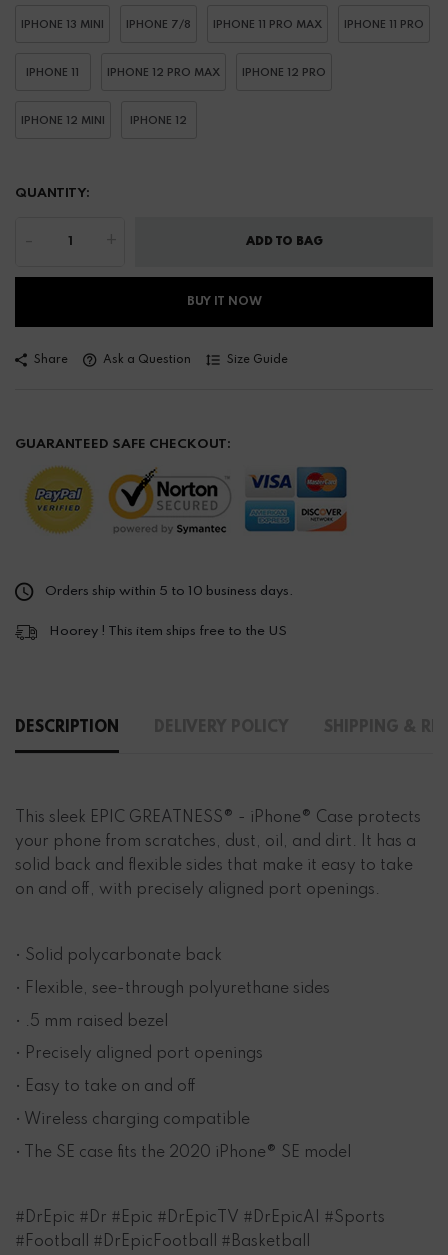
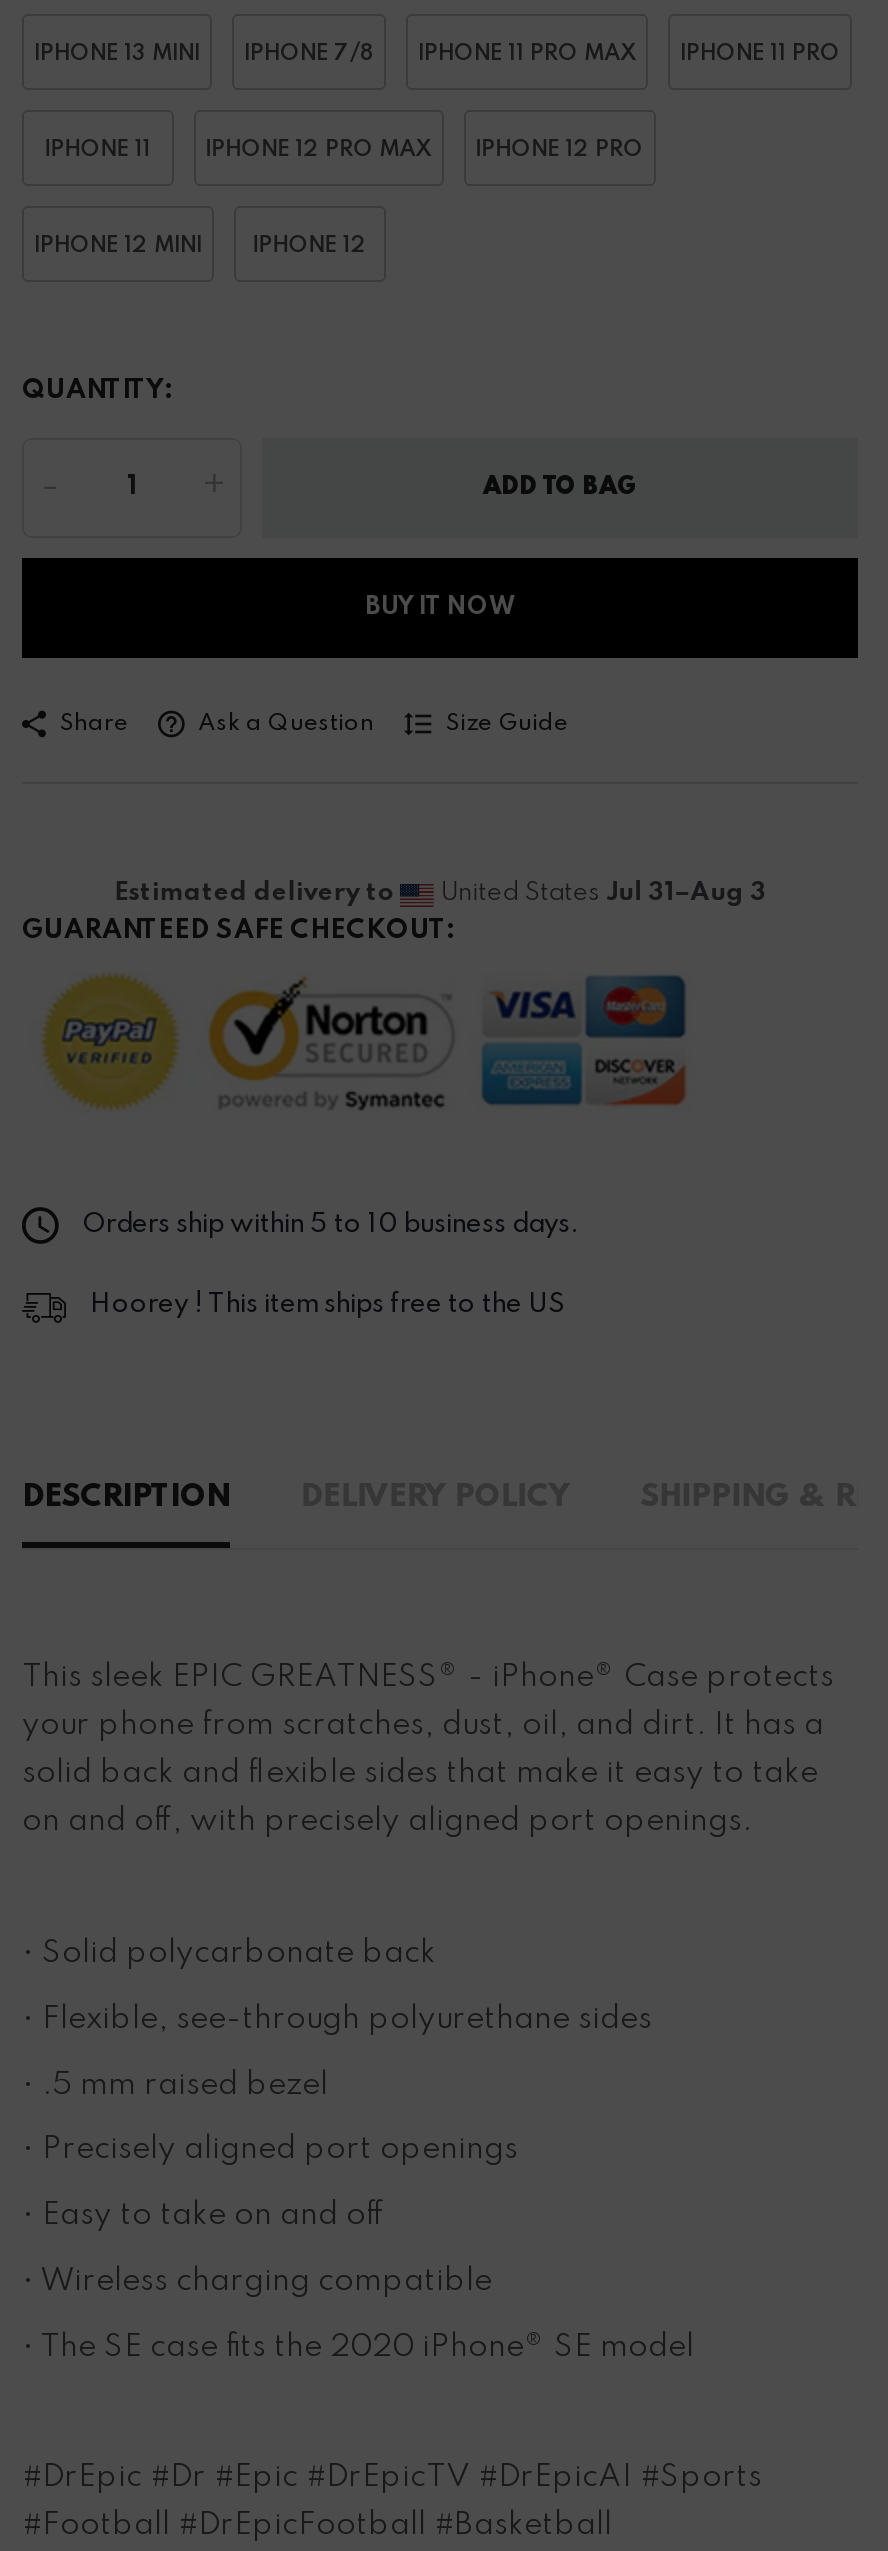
+ Estimated delivery to
+ United States Jul 31–Aug 3
